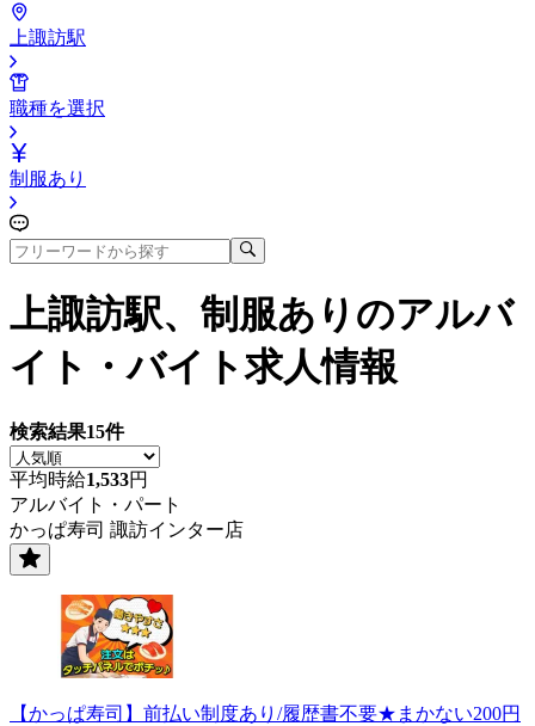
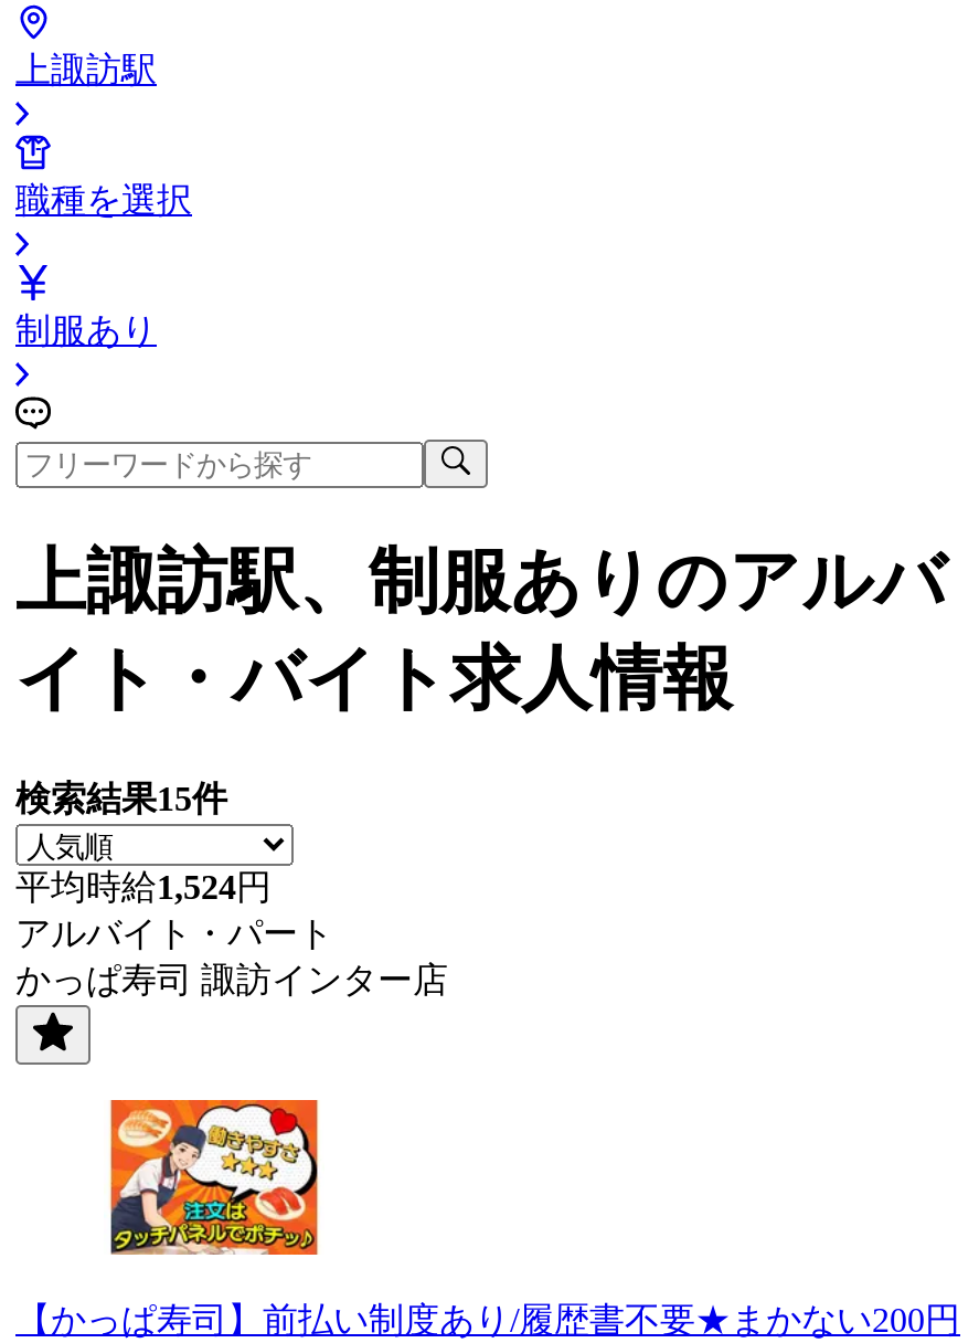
- 平均時給1,533円
+ 平均時給1,524円
